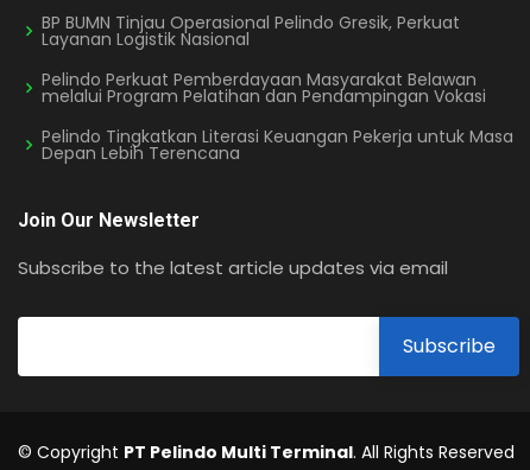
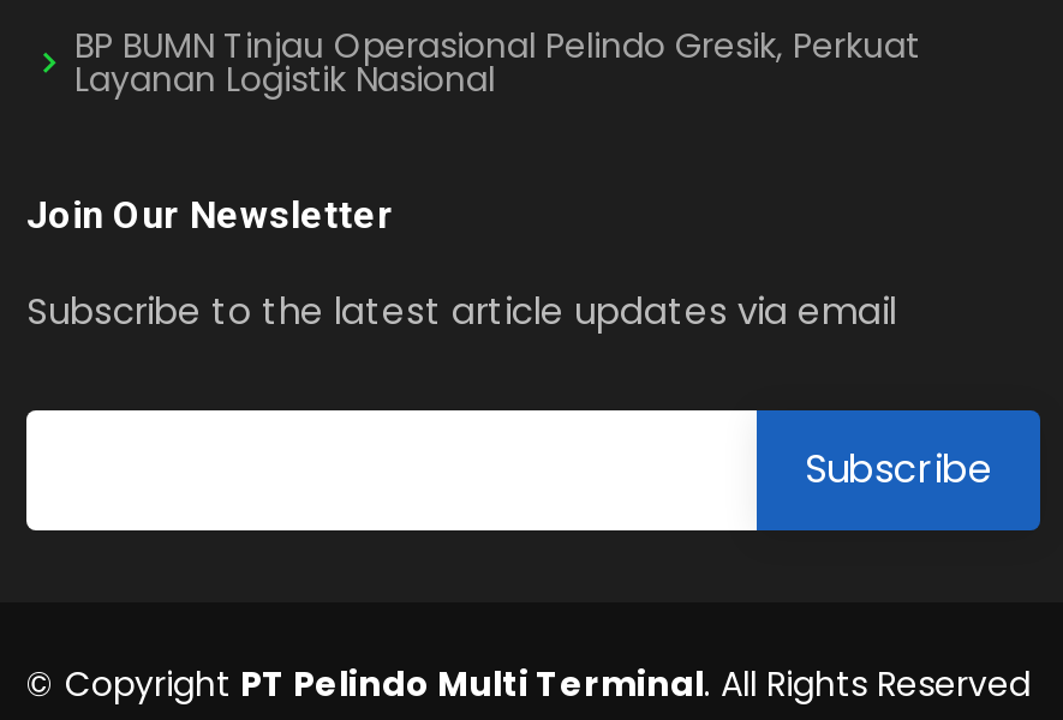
- Pelindo Perkuat Pemberdayaan Masyarakat Belawan
- melalui Program Pelatihan dan Pendampingan Vokasi
- Pelindo Tingkatkan Literasi Keuangan Pekerja untuk Masa
- Depan Lebih Terencana
